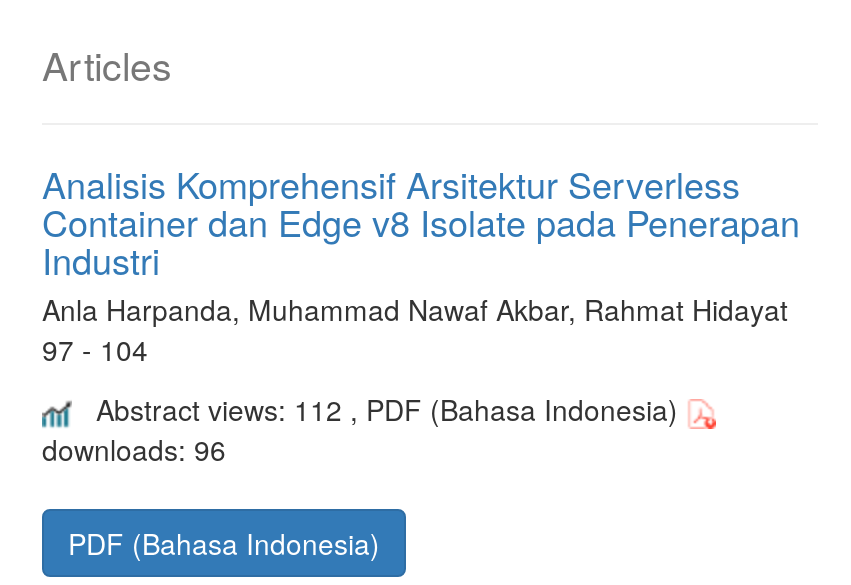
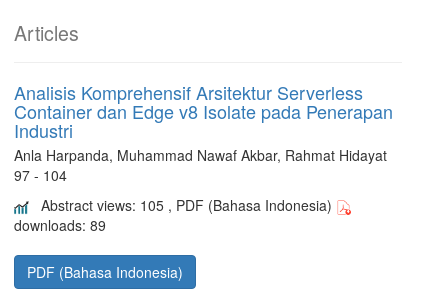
- Abstract views: 112 , PDF (Bahasa Indonesia)
+ Abstract views: 105 , PDF (Bahasa Indonesia)

- downloads: 96
+ downloads: 89
